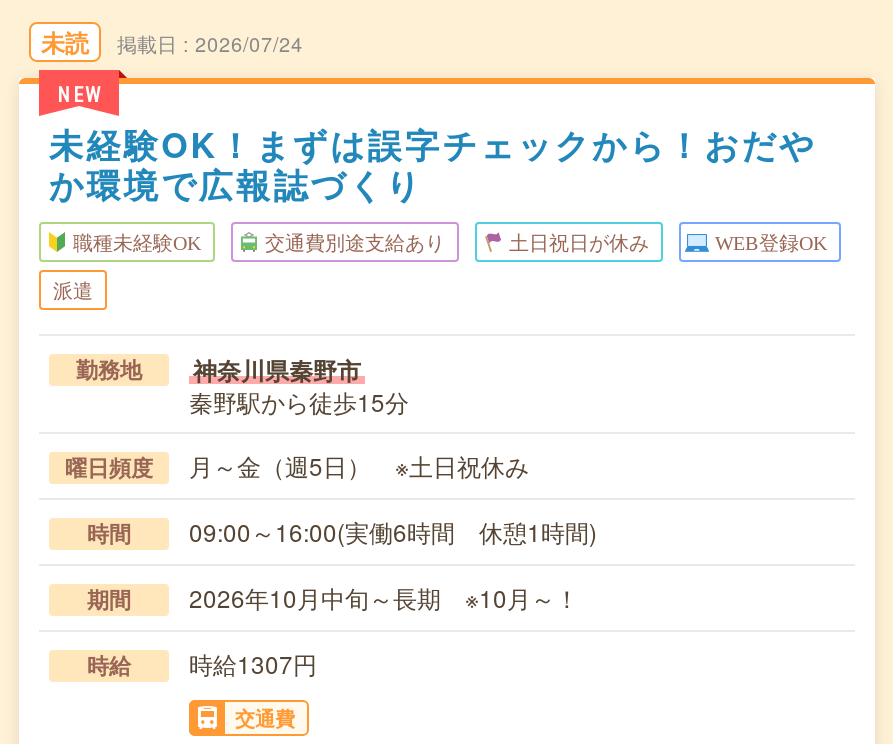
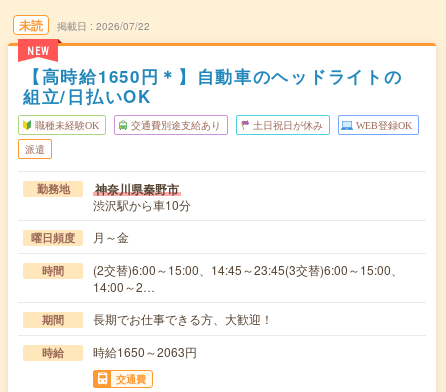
- 2026/07/24
+ 2026/07/22

- 未経験OK！まずは誤字チェックから！おだや
- か環境で広報誌づくり
+ 【高時給1650円＊】自動車のヘッドライトの
+ 組立/日払いOK

- 秦野駅から徒歩15分
+ 渋沢駅から車10分

- 月～金（週5日） ※土日祝休み
+ 月～金

- 09:00～16:00(実働6時間 休憩1時間)
+ (2交替)6:00～15:00、14:45～23:45(3交替)6:00～15:00、
+ 14:00～2…

- 2026年10月中旬～長期 ※10月～！
+ 長期でお仕事できる方、大歓迎！

- 時給 時給1307円
+ 時給 時給1650～2063円
